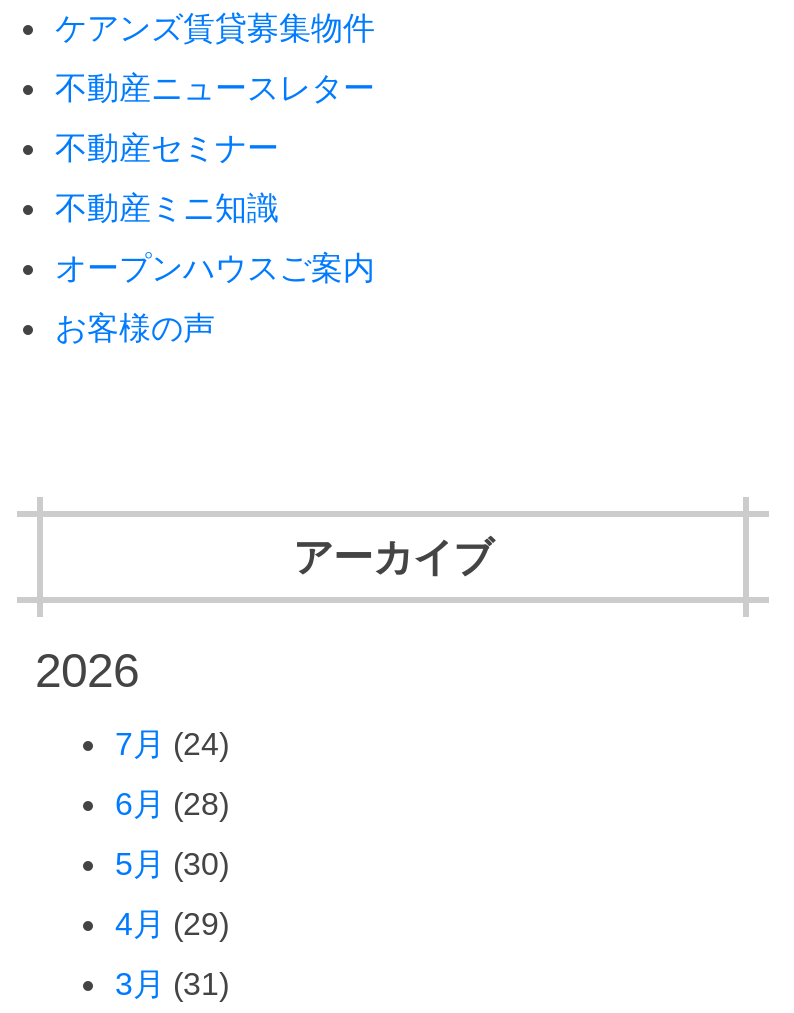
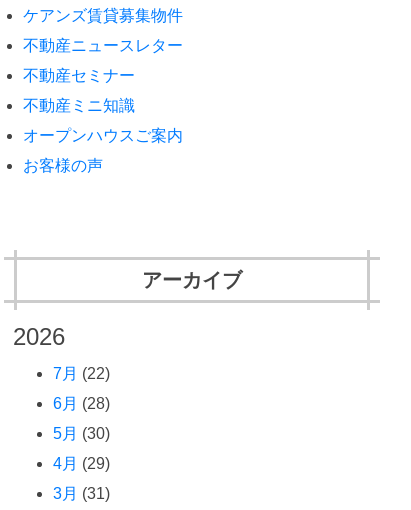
- 7月(24)
+ 7月(22)
